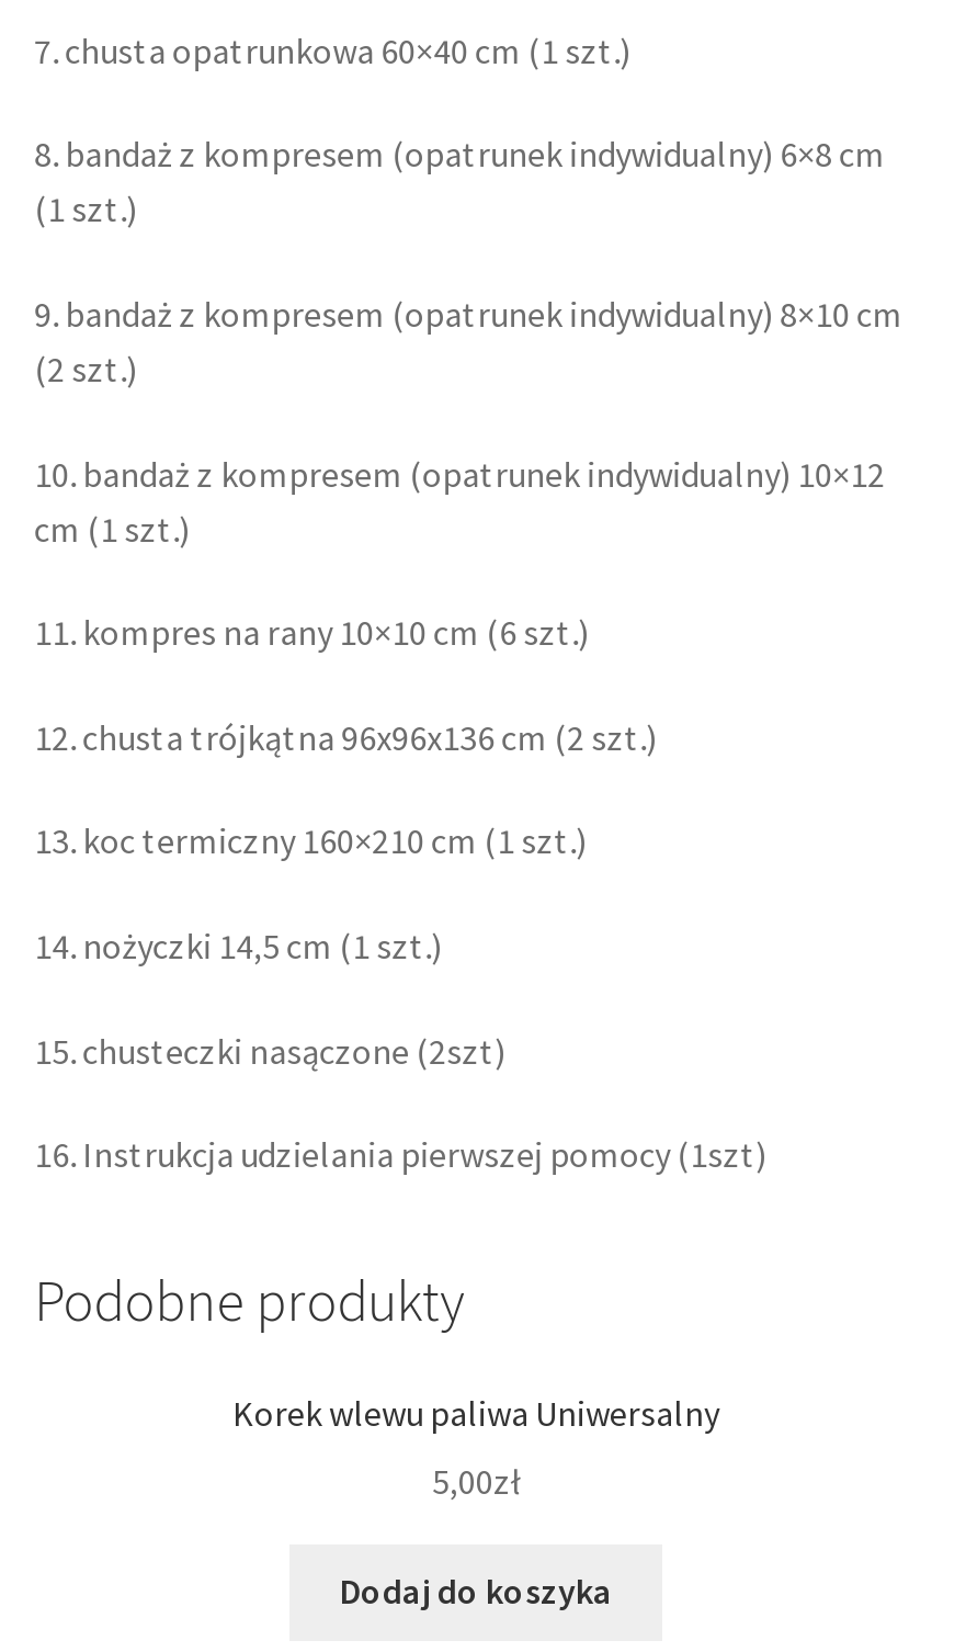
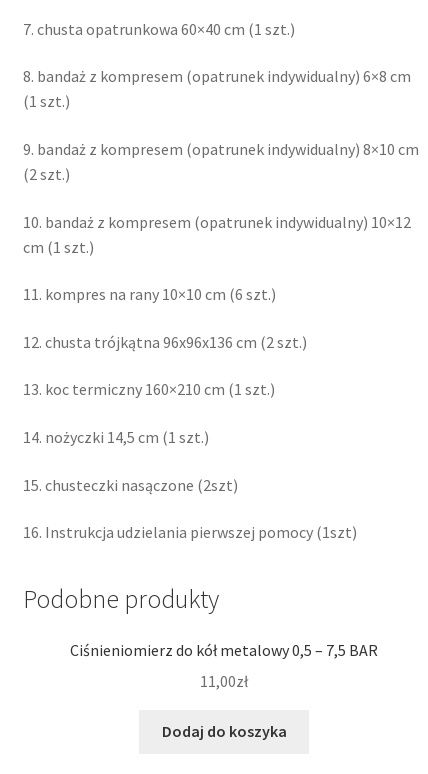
- Korek wlewu paliwa Uniwersalny
+ Ciśnieniomierz do kół metalowy 0,5 – 7,5 BAR

- 5,00zł
+ 11,00zł
